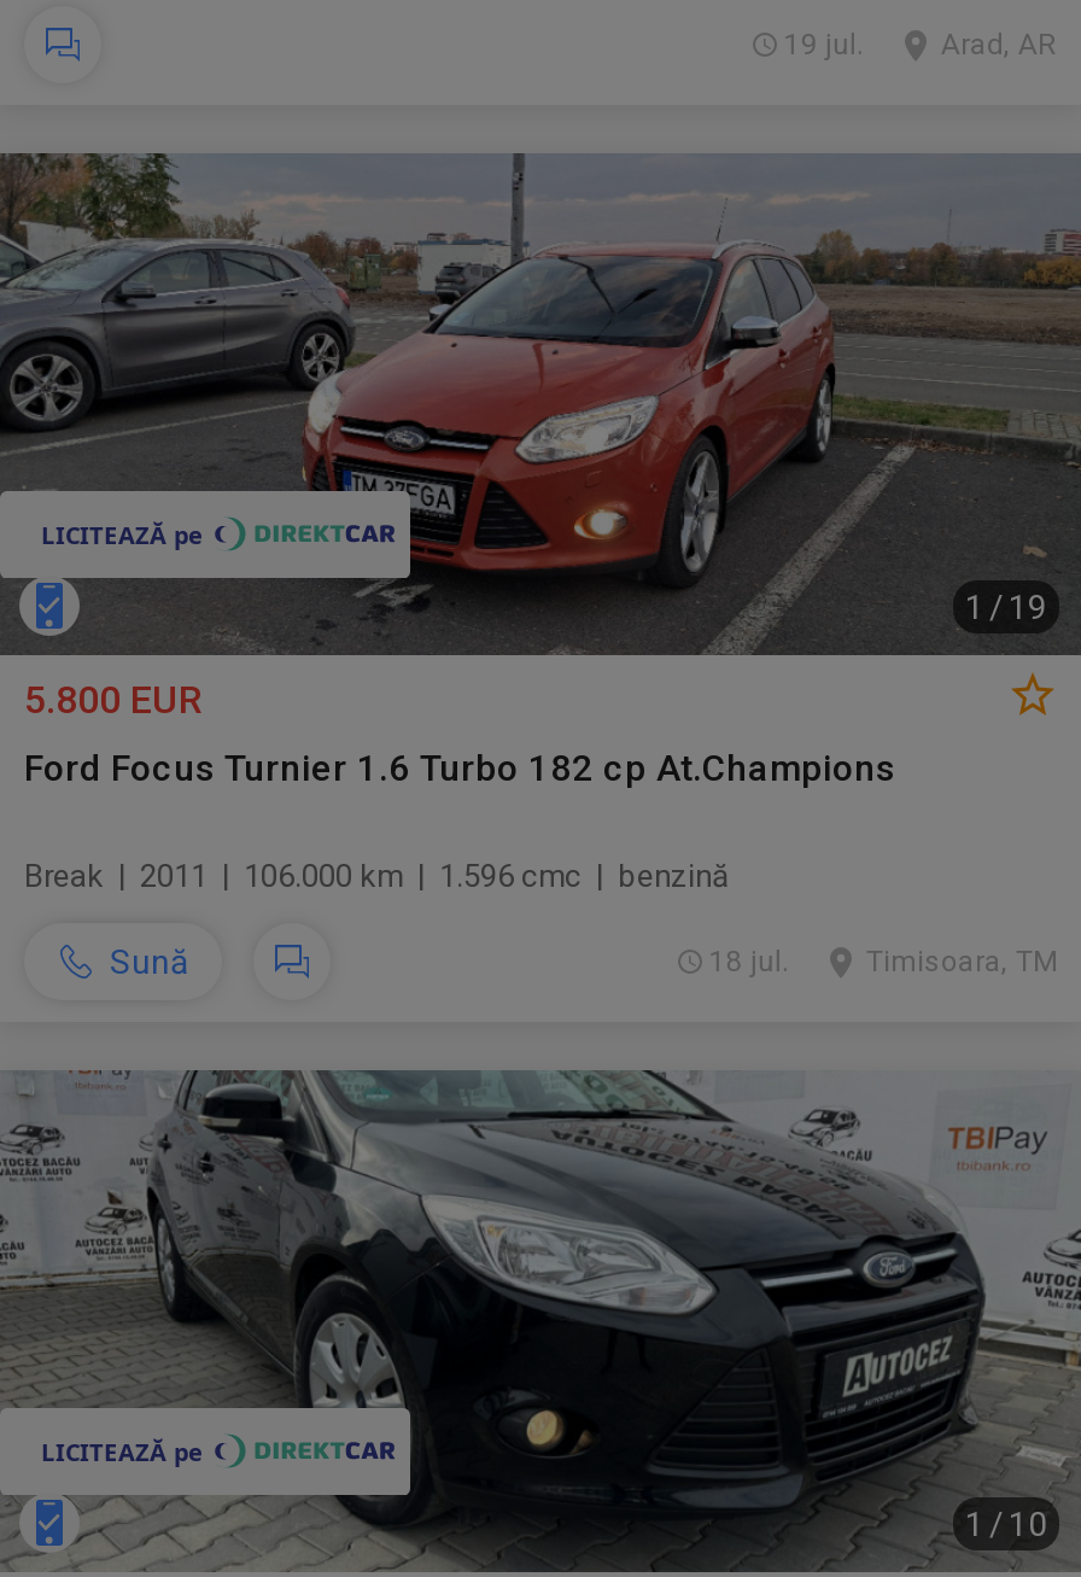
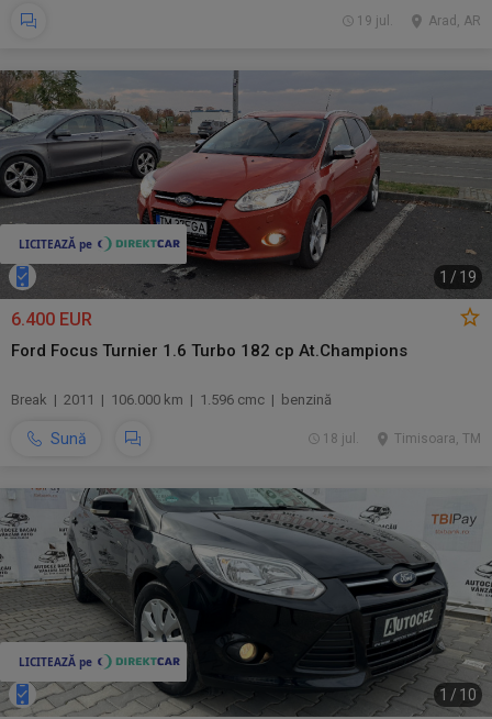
- 5.800 EUR
+ 6.400 EUR
